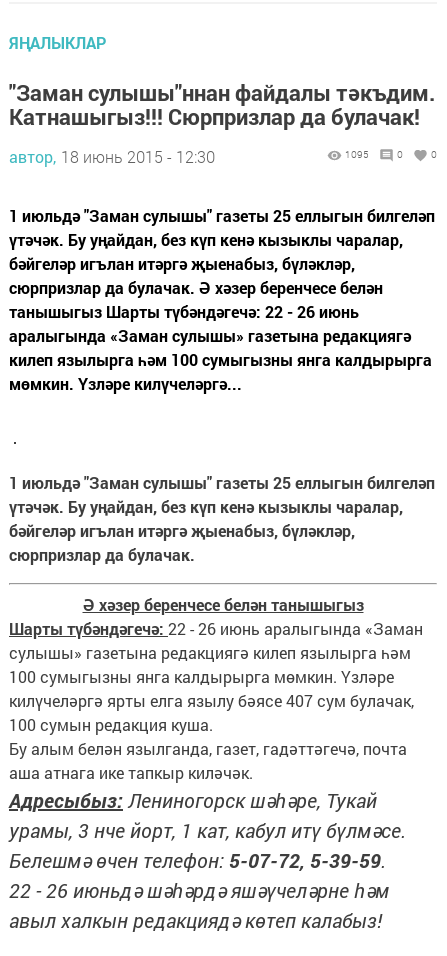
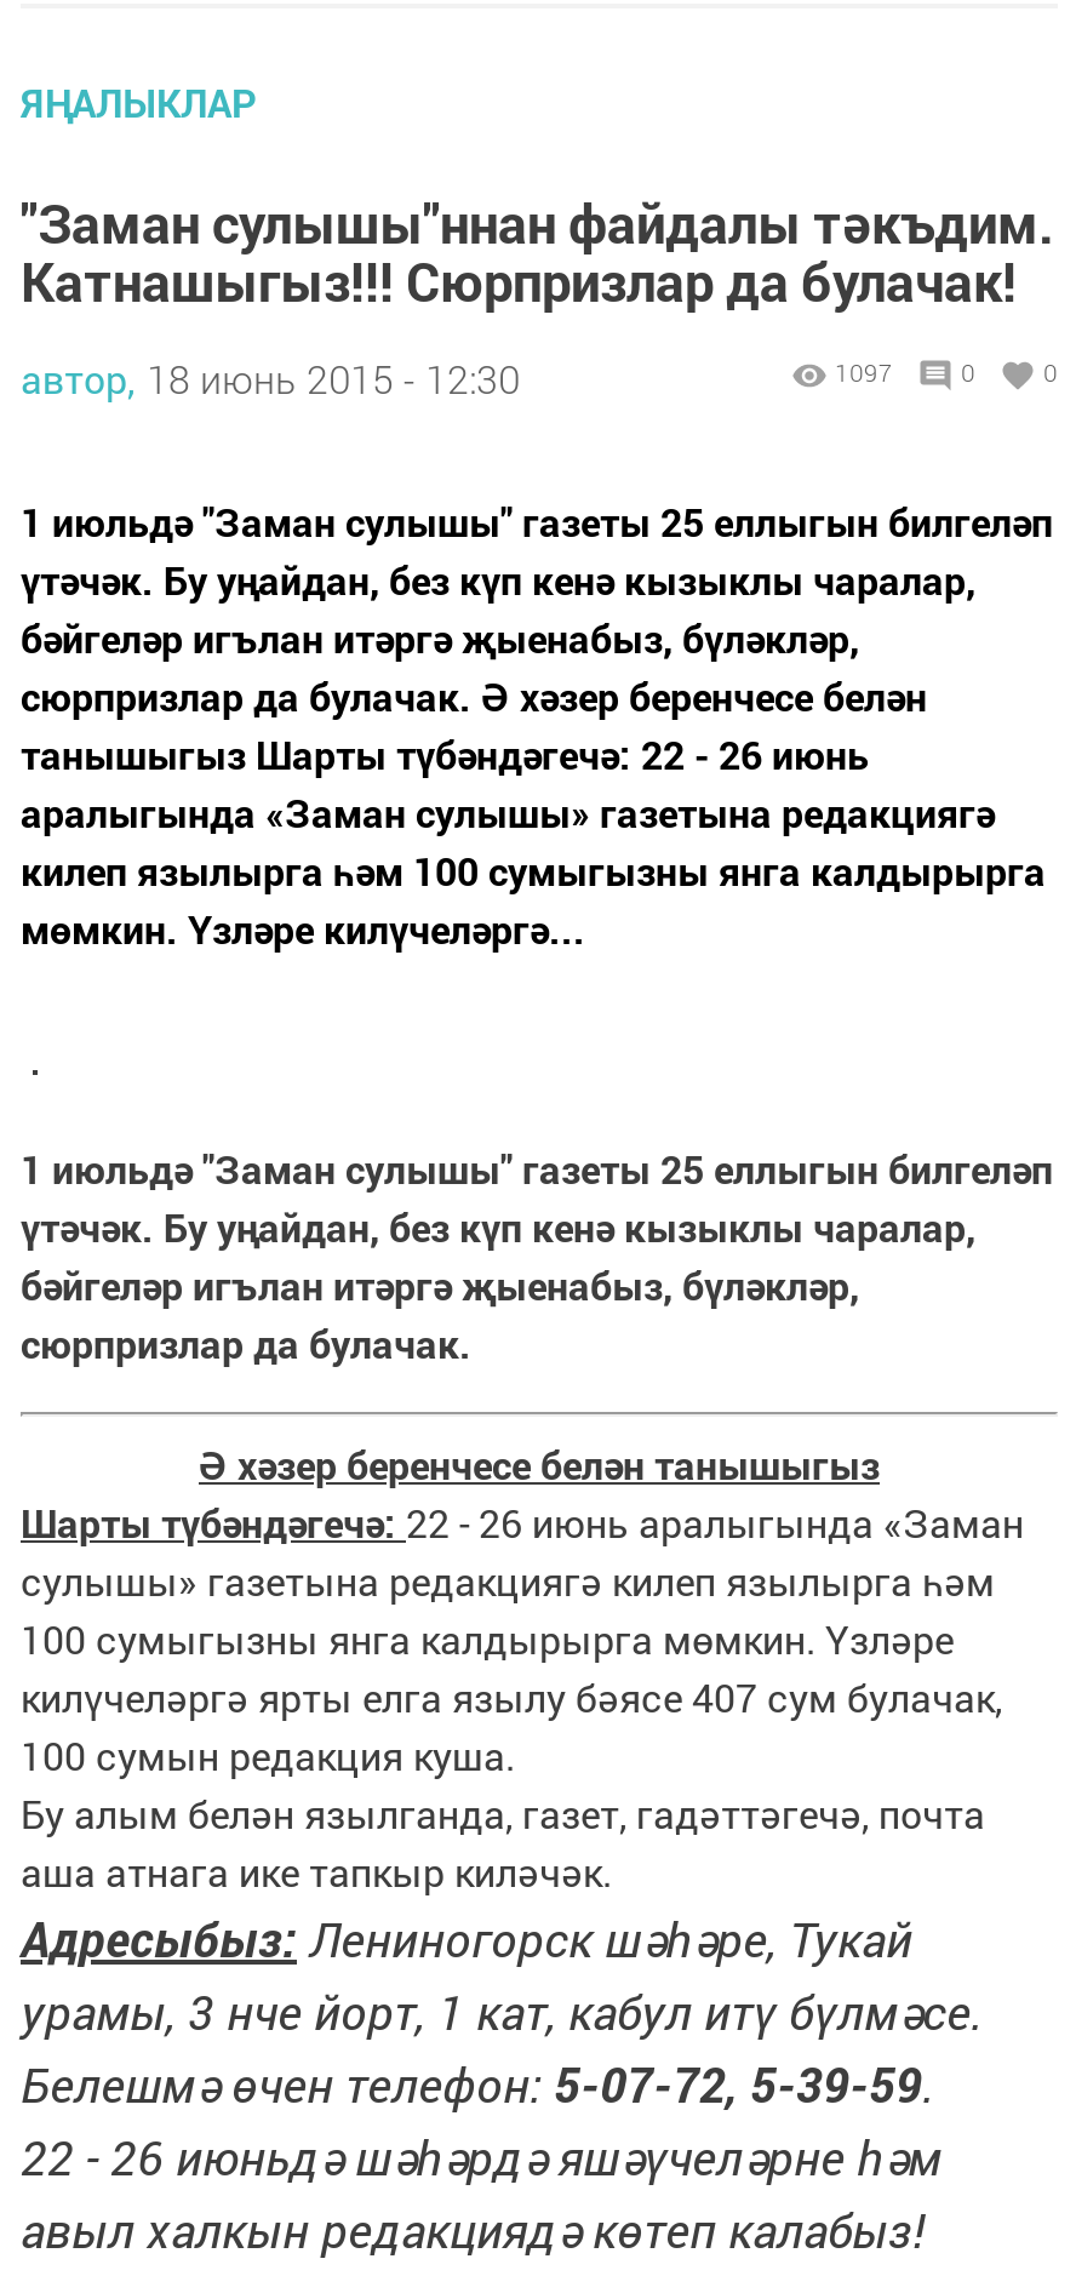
- 1095
+ 1097
